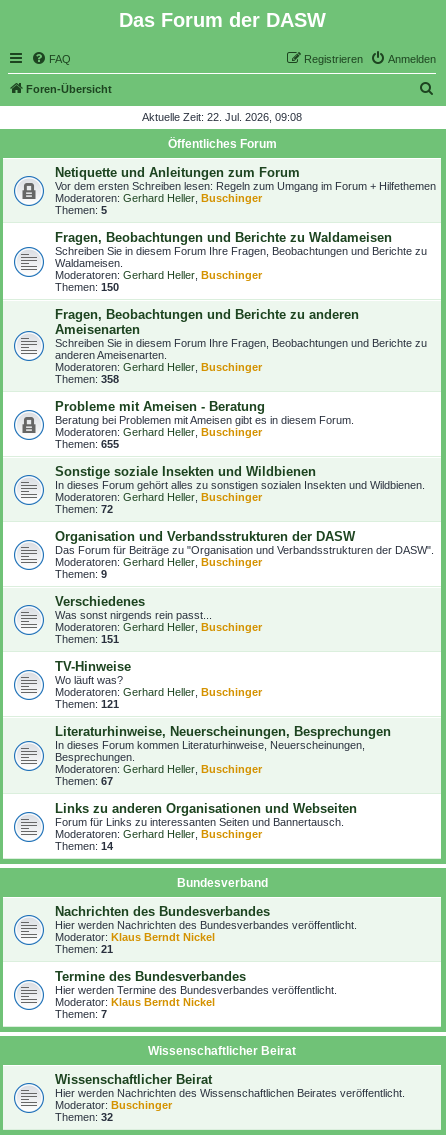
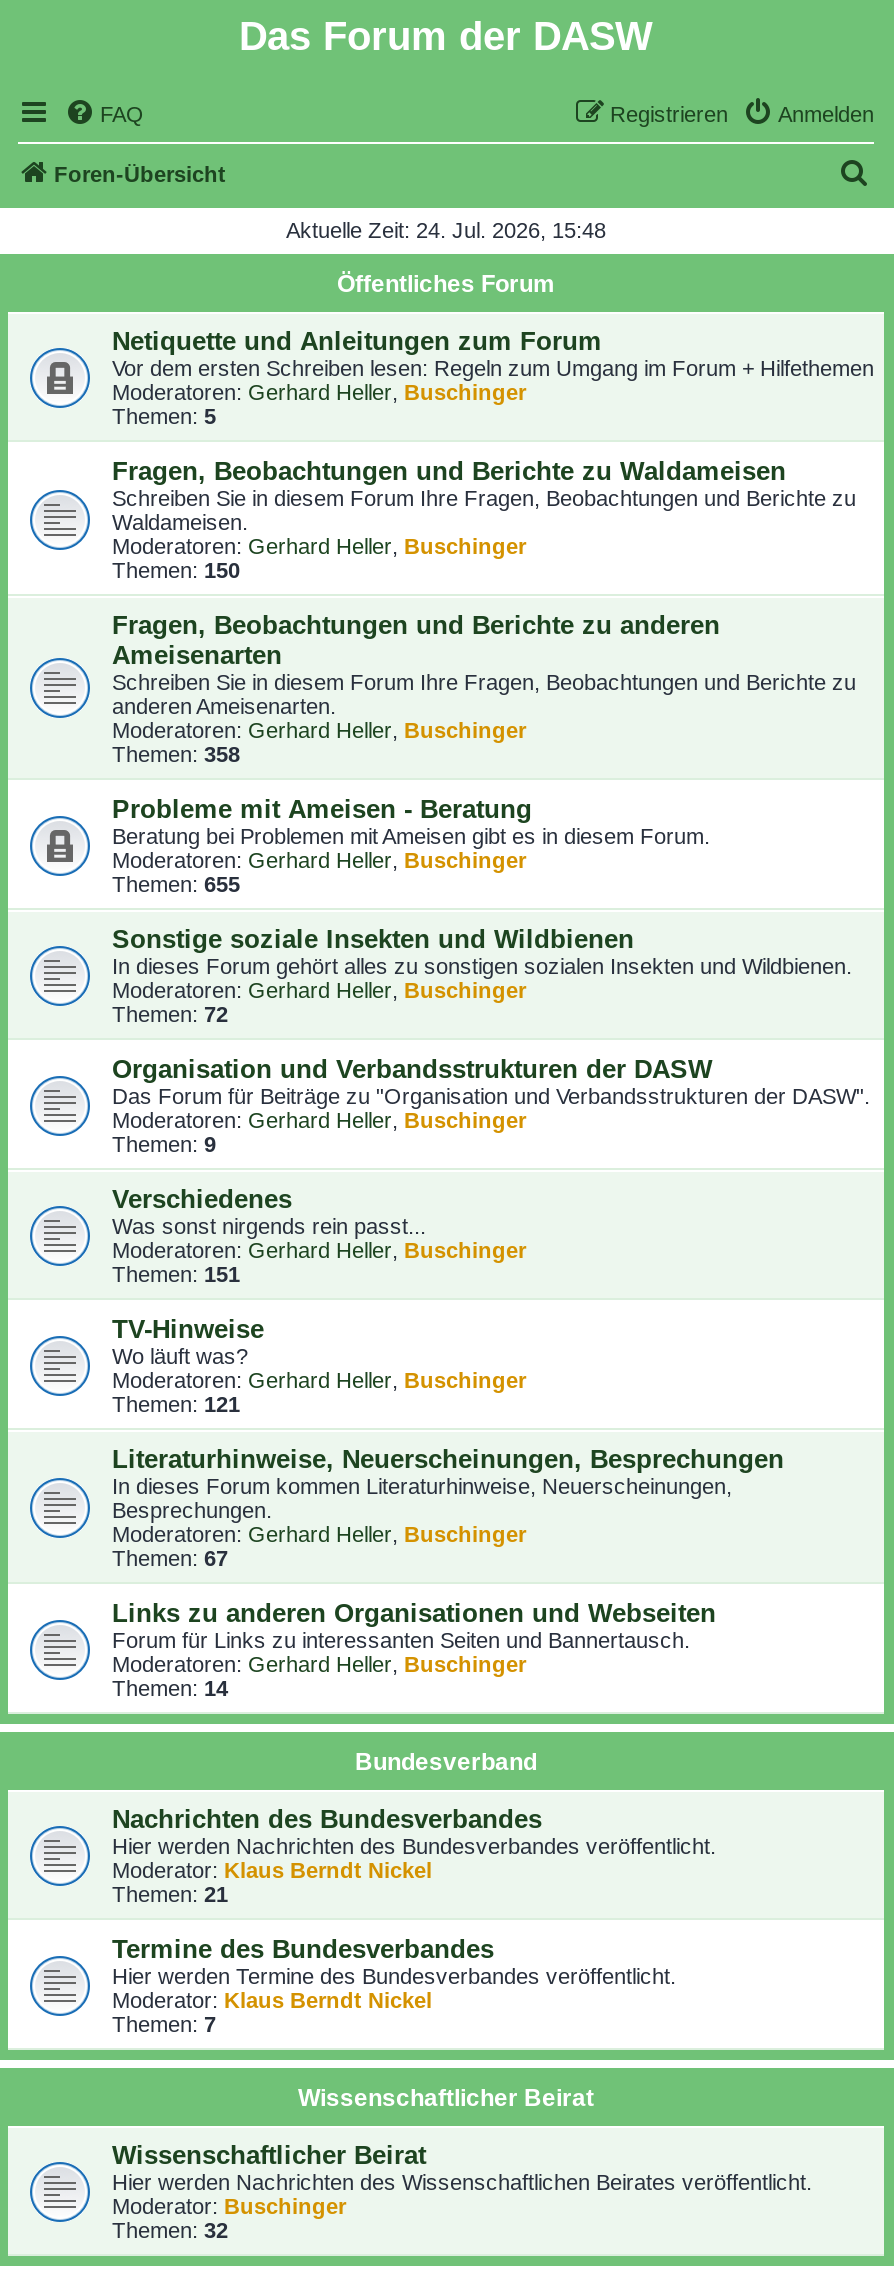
- Aktuelle Zeit: 22. Jul. 2026, 09:08
+ Aktuelle Zeit: 24. Jul. 2026, 15:48
